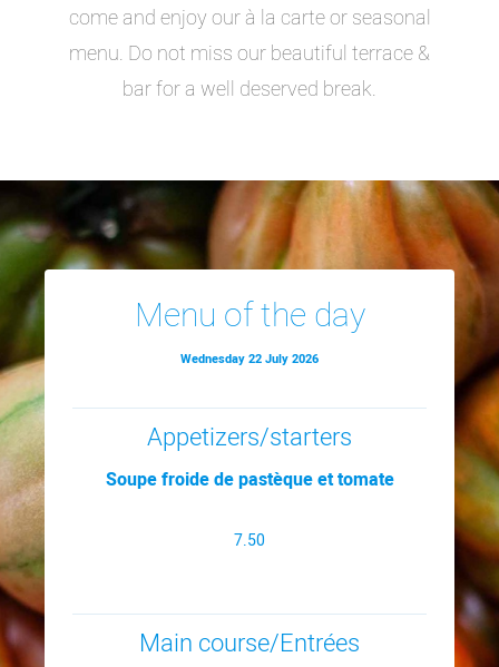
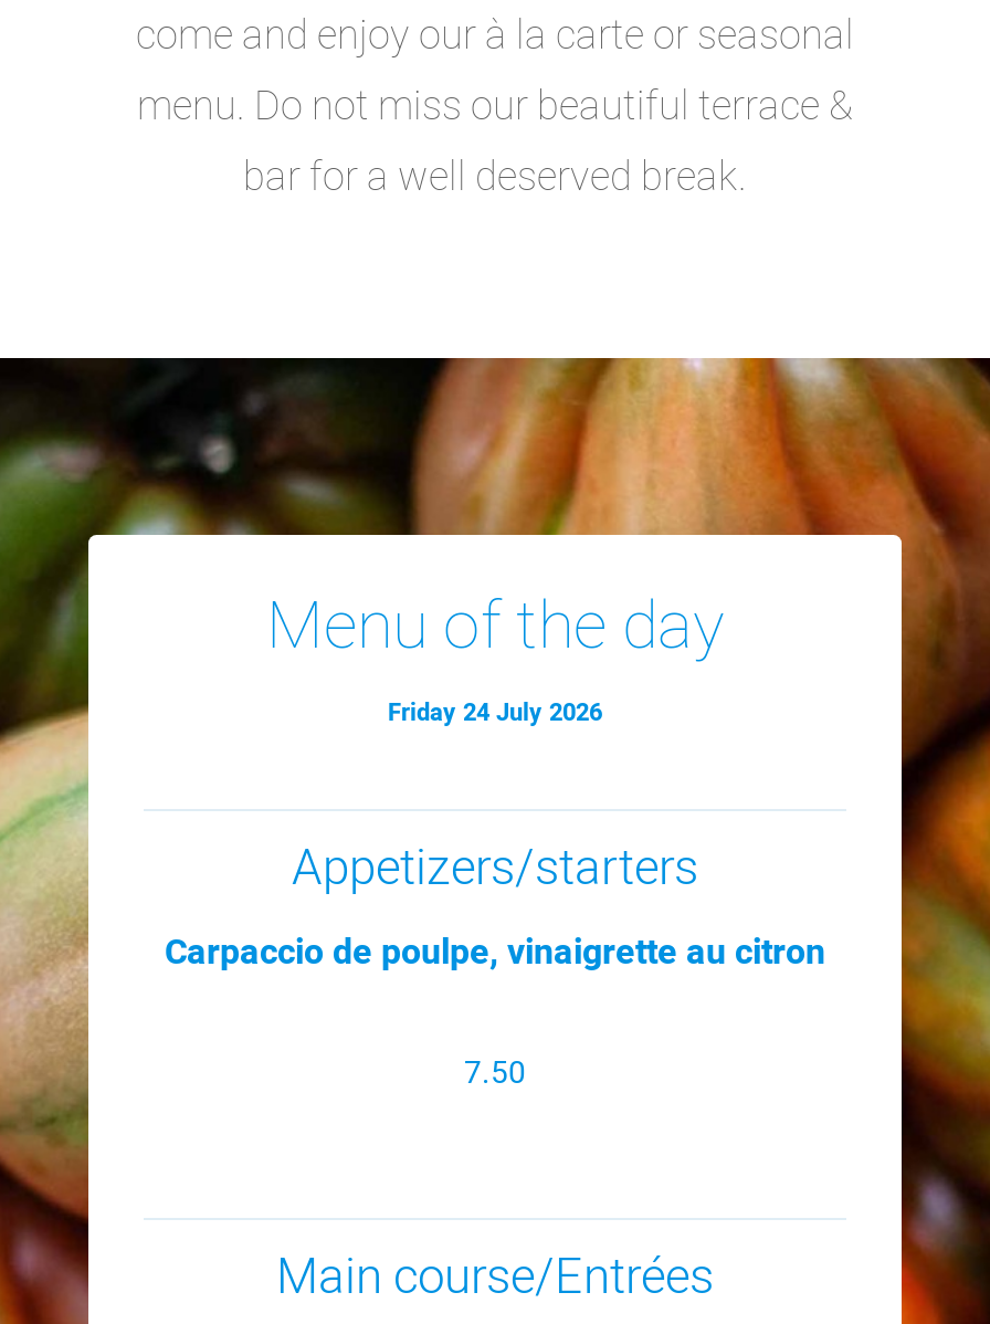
- Wednesday 22 July 2026
+ Friday 24 July 2026

- Soupe froide de pastèque et tomate
+ Carpaccio de poulpe, vinaigrette au citron
